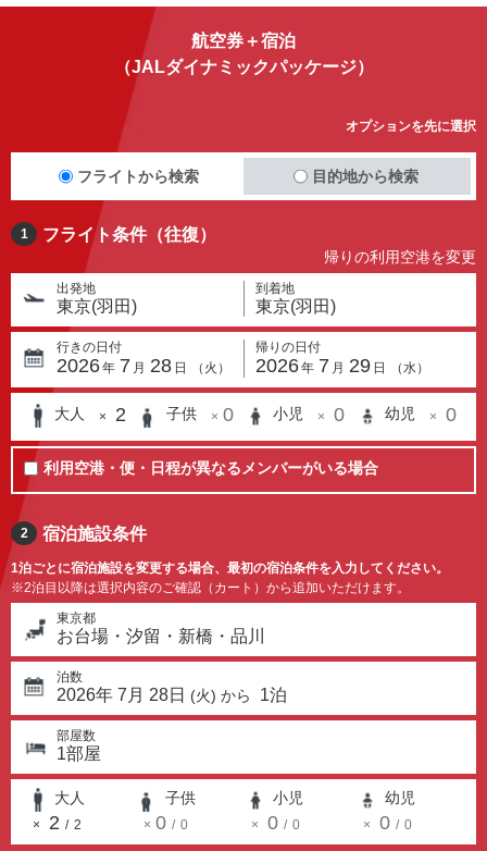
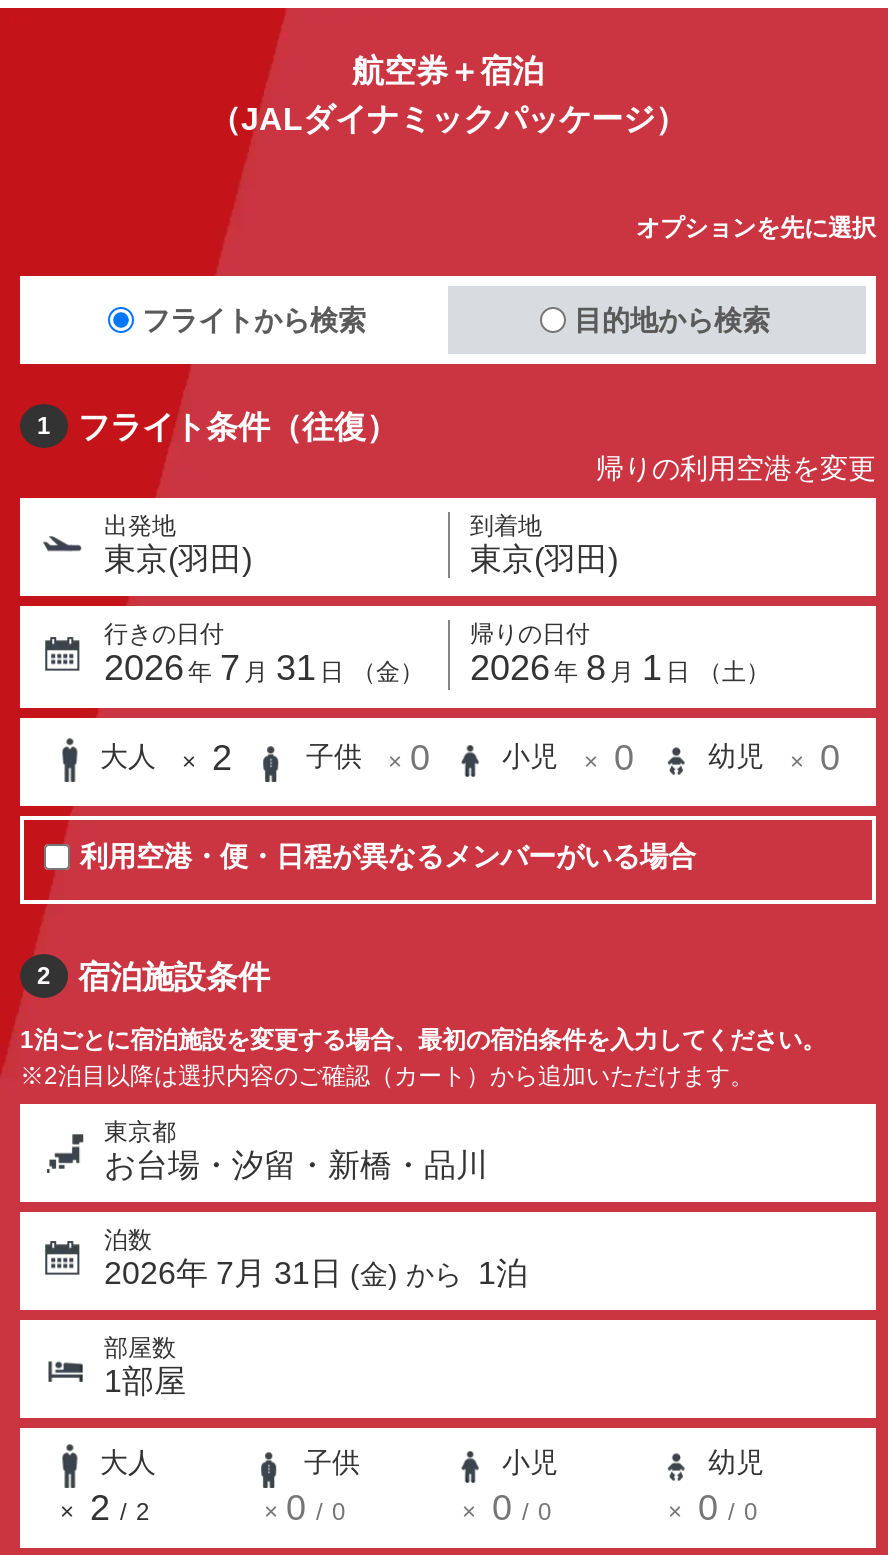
- 2026 年 7 月 28 日 （火）
+ 2026 年 7 月 31 日 （金）

- 2026 年 7 月 29 日 （水）
+ 2026 年 8 月 1 日 （土）

- 2026年7月28日(火) から 1泊
+ 2026年7月31日(金) から 1泊
